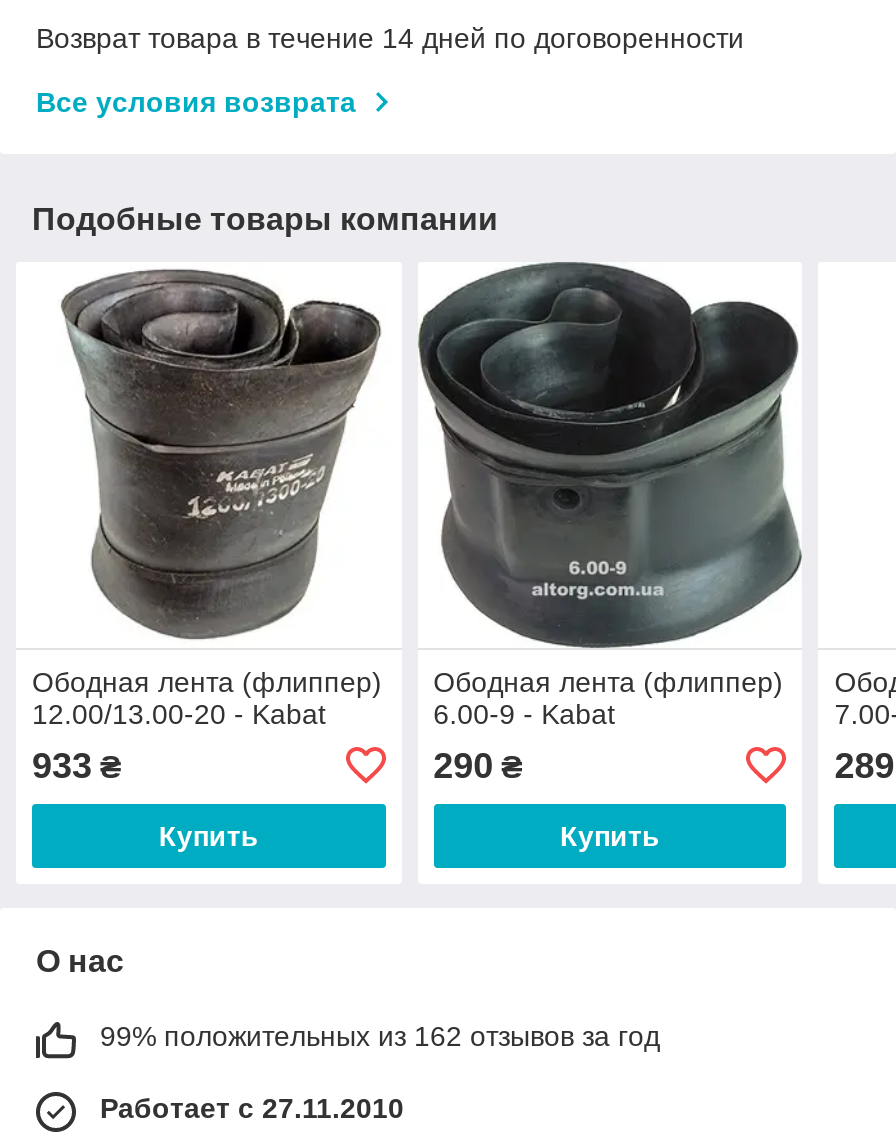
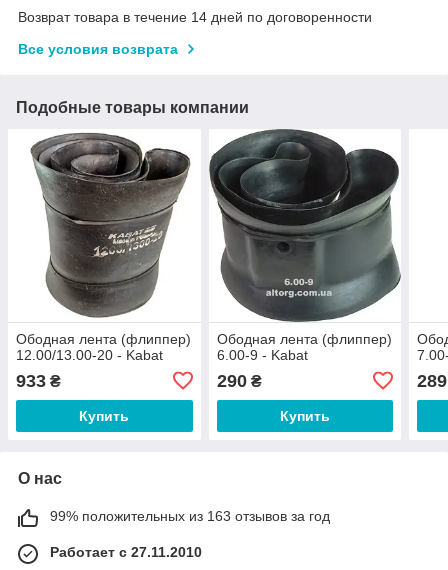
- 99% положительных из 162 отзывов за год
+ 99% положительных из 163 отзывов за год
